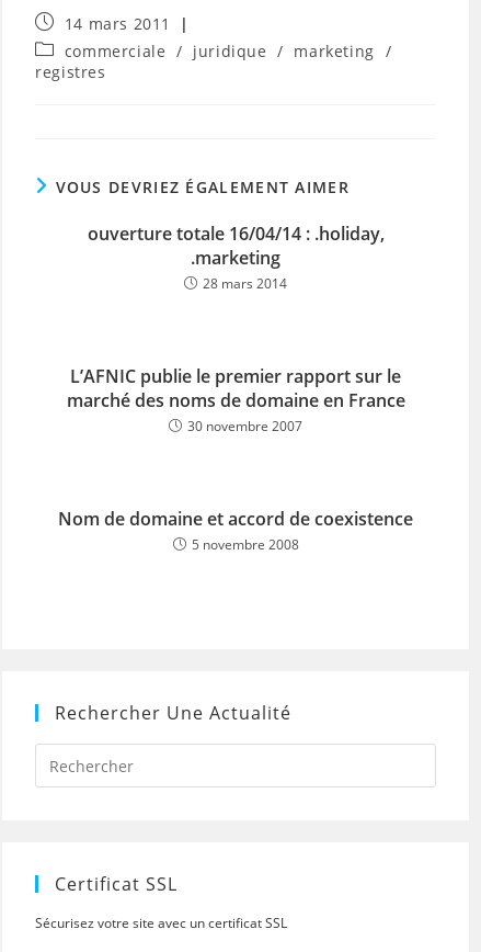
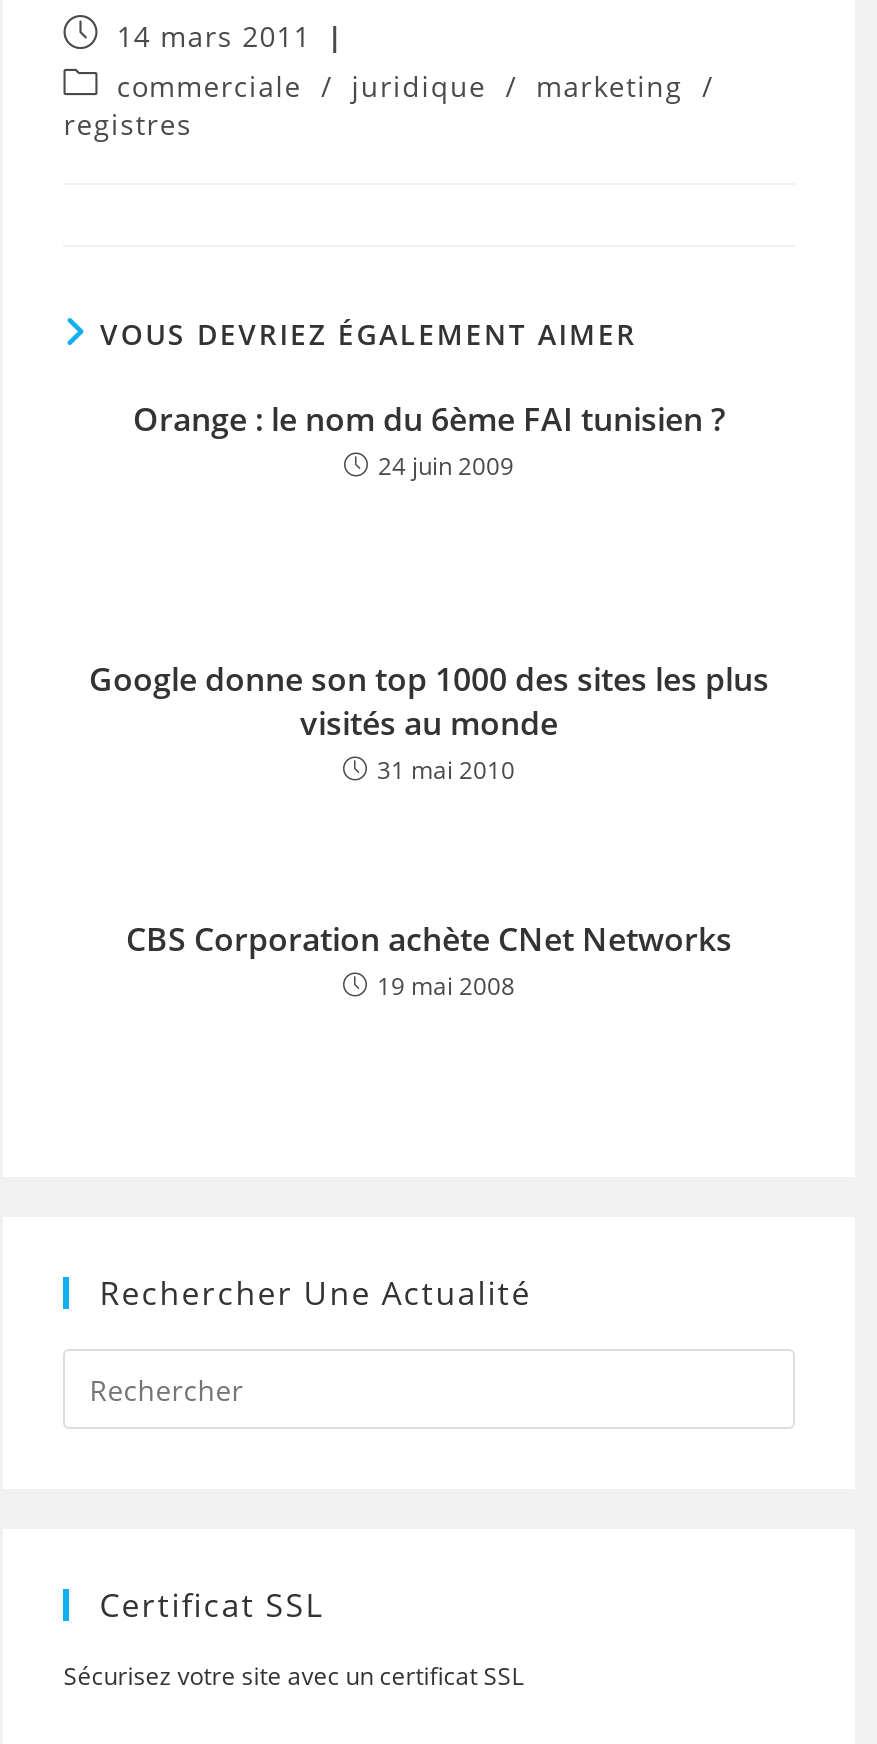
- ouverture totale 16/04/14 : .holiday,
- .marketing
- 28 mars 2014
+ Orange : le nom du 6ème FAI tunisien ?
+ 24 juin 2009

- L’AFNIC publie le premier rapport sur le
- marché des noms de domaine en France
- 30 novembre 2007
+ Google donne son top 1000 des sites les plus
+ visités au monde
+ 31 mai 2010

- Nom de domaine et accord de coexistence
- 5 novembre 2008
+ CBS Corporation achète CNet Networks
+ 19 mai 2008
